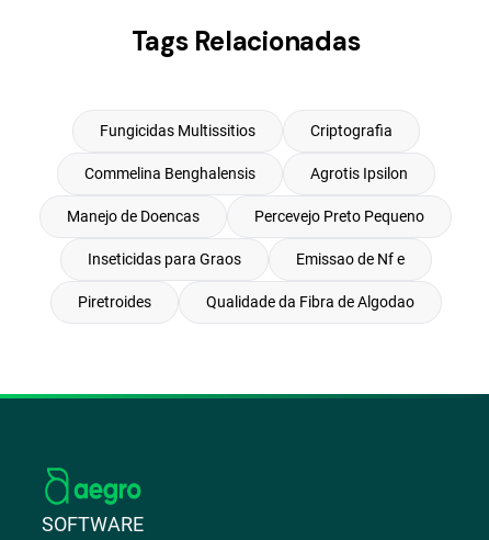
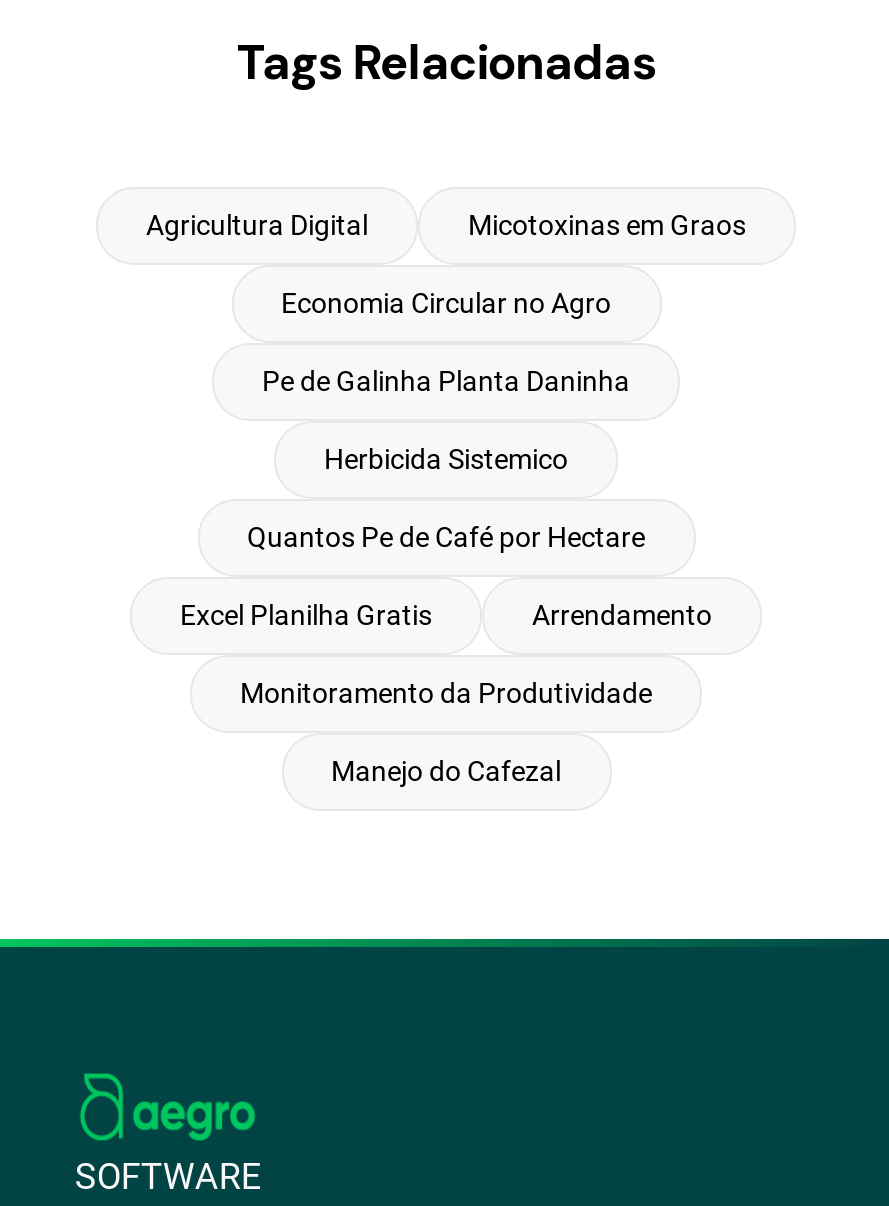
- Fungicidas Multissitios
- Criptografia
- Commelina Benghalensis
- Agrotis Ipsilon
- Manejo de Doencas
- Percevejo Preto Pequeno
- Inseticidas para Graos
- Emissao de Nf e
- Piretroides
- Qualidade da Fibra de Algodao
+ Agricultura Digital
+ Micotoxinas em Graos
+ Economia Circular no Agro
+ Pe de Galinha Planta Daninha
+ Herbicida Sistemico
+ Quantos Pe de Café por Hectare
+ Excel Planilha Gratis
+ Arrendamento
+ Monitoramento da Produtividade
+ Manejo do Cafezal
